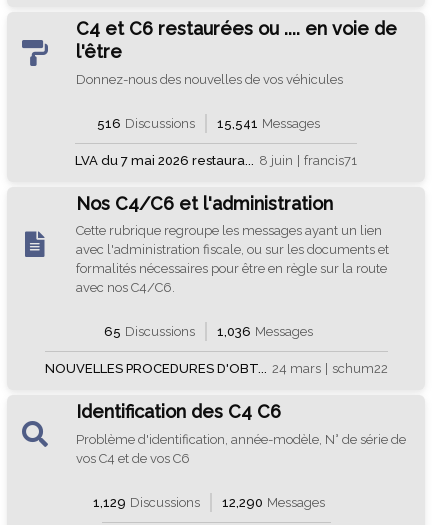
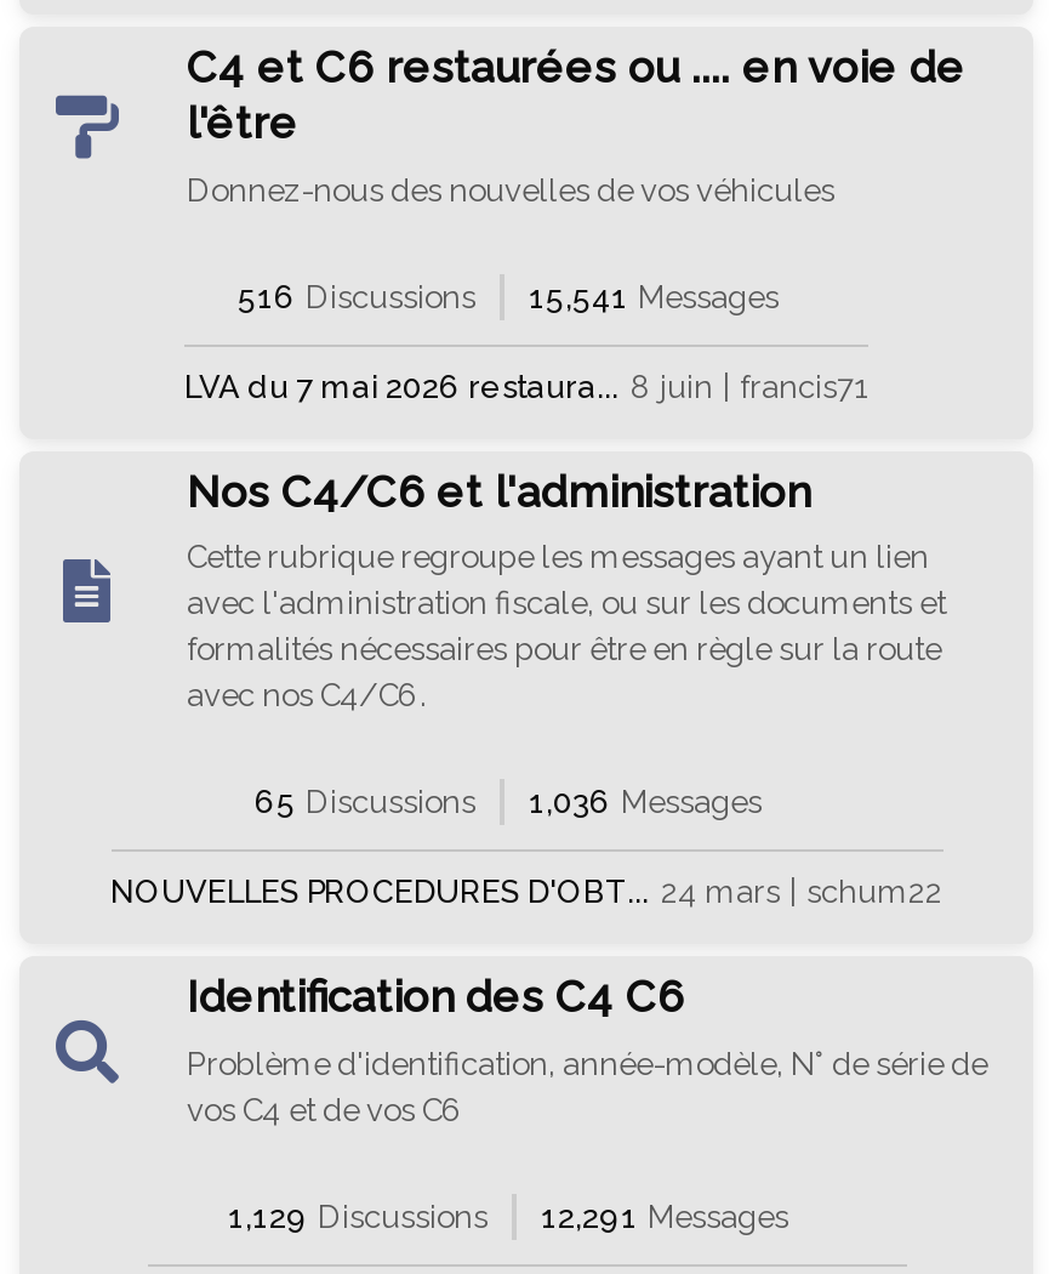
- 1,129 Discussions 12,290 Messages
+ 1,129 Discussions 12,291 Messages
